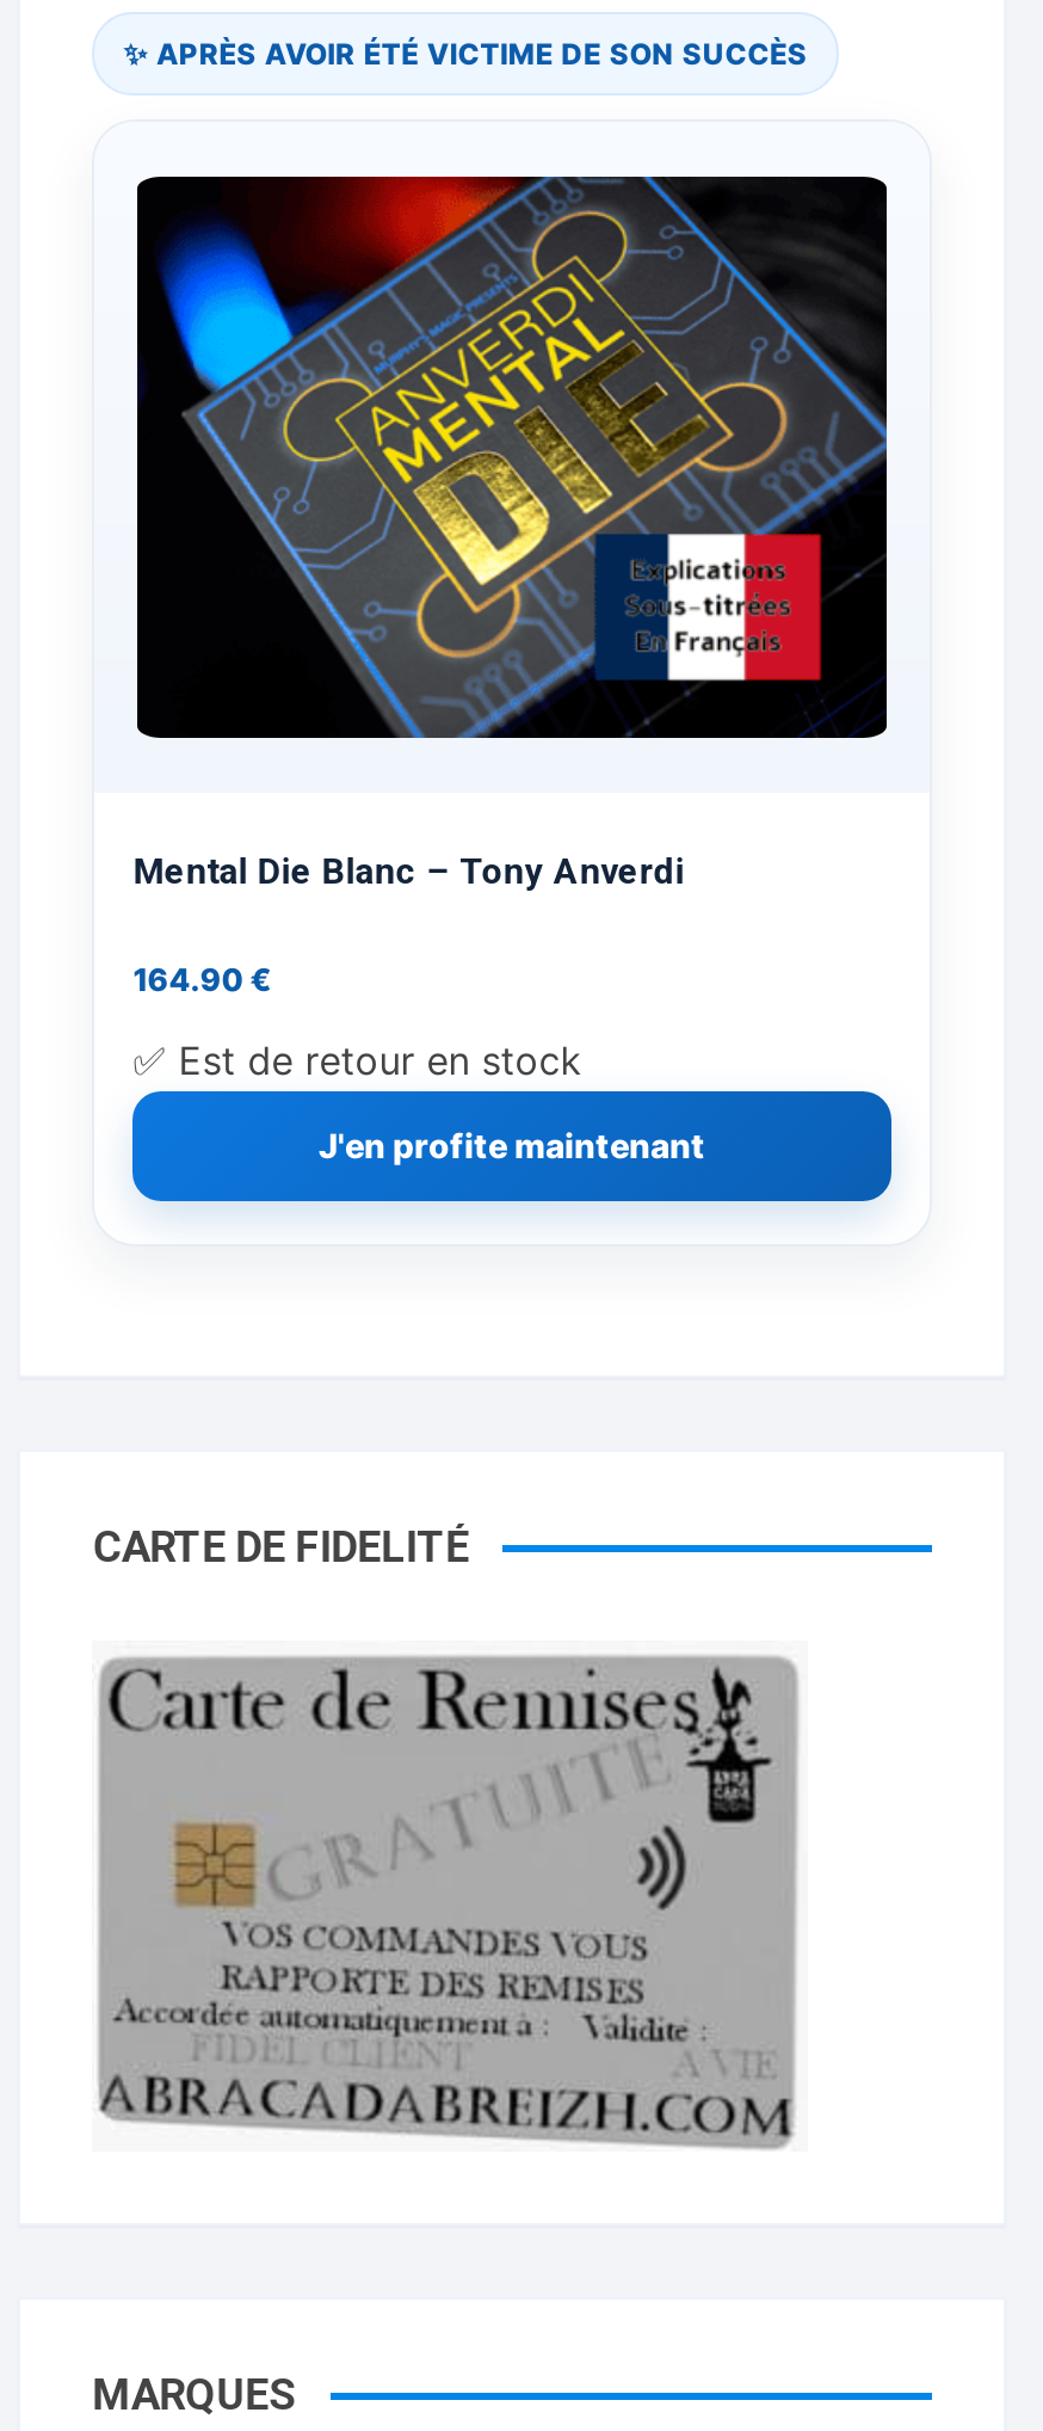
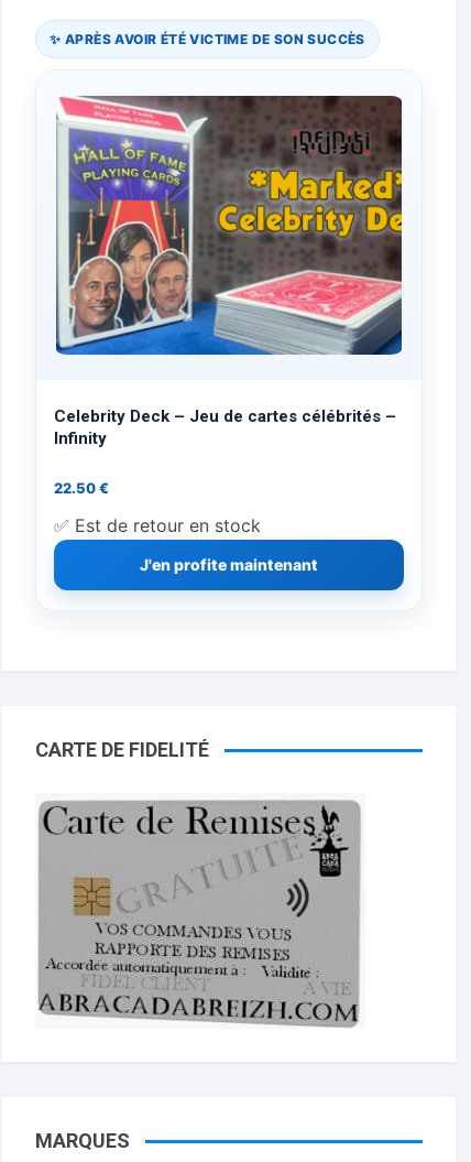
- [image]
+ [image]

- Mental Die Blanc – Tony Anverdi
+ Celebrity Deck – Jeu de cartes célébrités –
+ Infinity

- 164.90 €
+ 22.50 €
